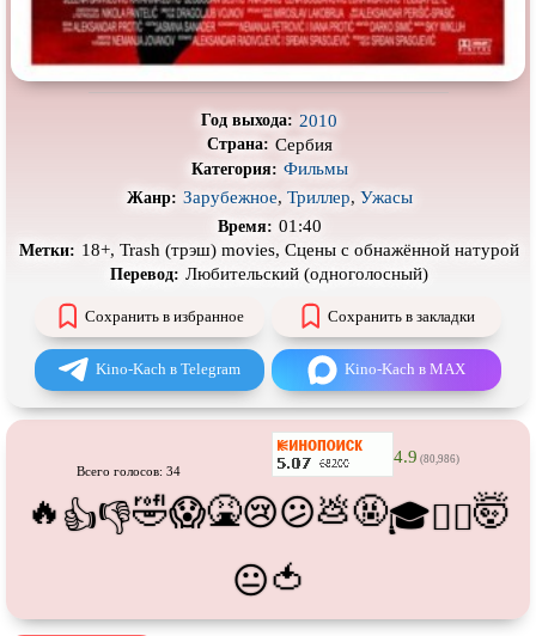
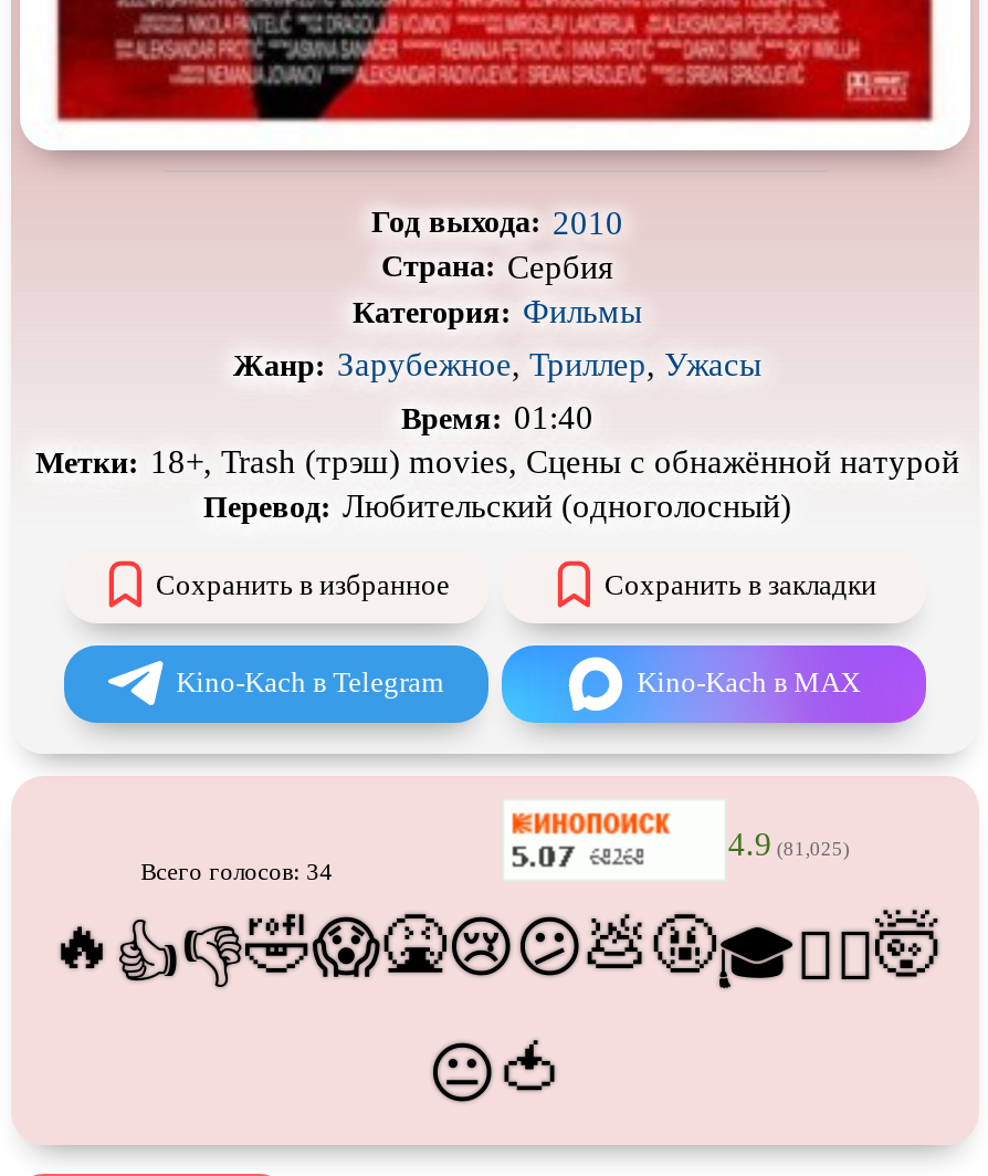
- 4.9 (80,986)
+ 4.9 (81,025)
